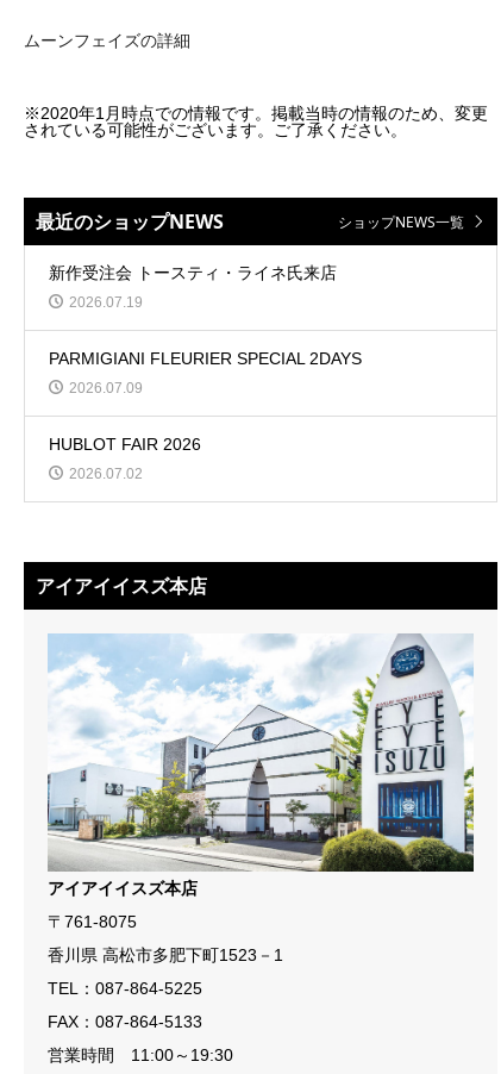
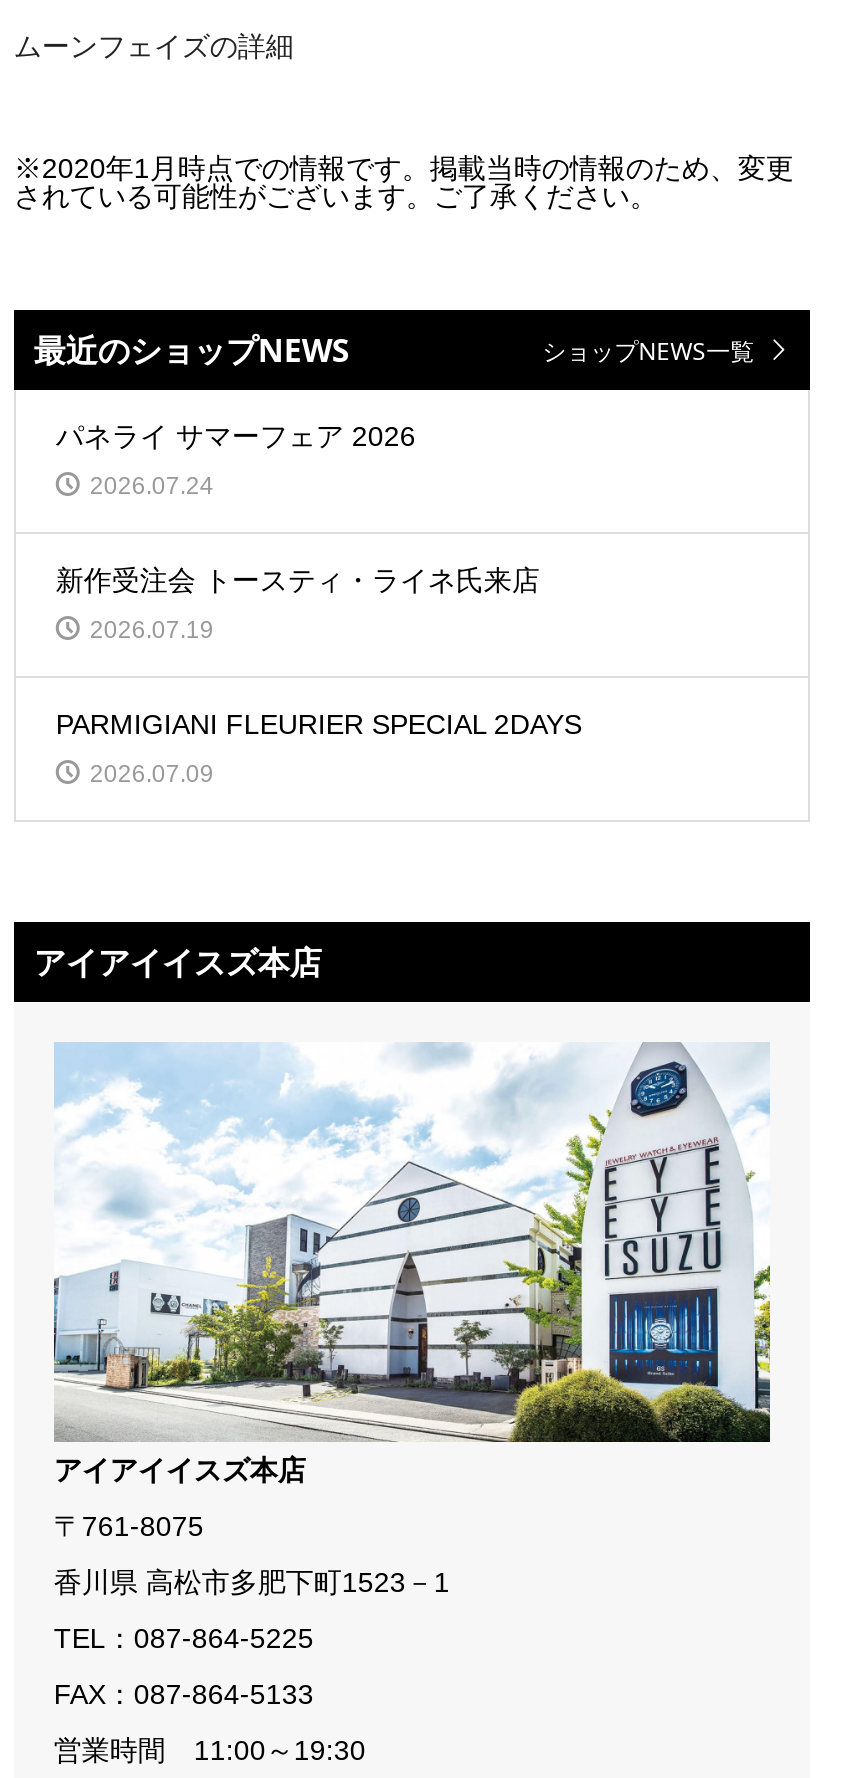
+ パネライ サマーフェア 2026
+ 2026.07.24

moved down: 新作受注会 トースティ・ライネ氏来店 | 2026.07.19 | PARMIGIANI FLEURIER SPECIAL 2DAYS | 2026.07.09

- HUBLOT FAIR 2026
- 2026.07.02
